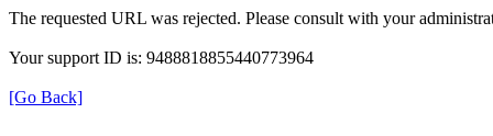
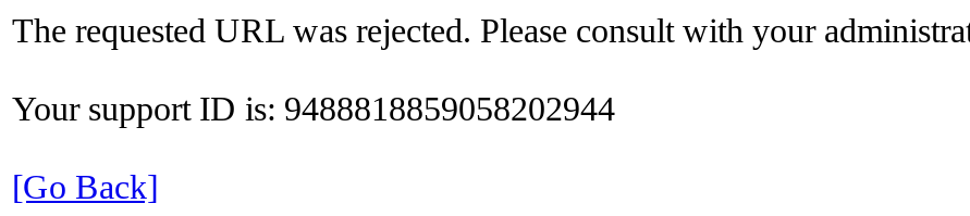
- Your support ID is: 9488818855440773964
+ Your support ID is: 9488818859058202944
